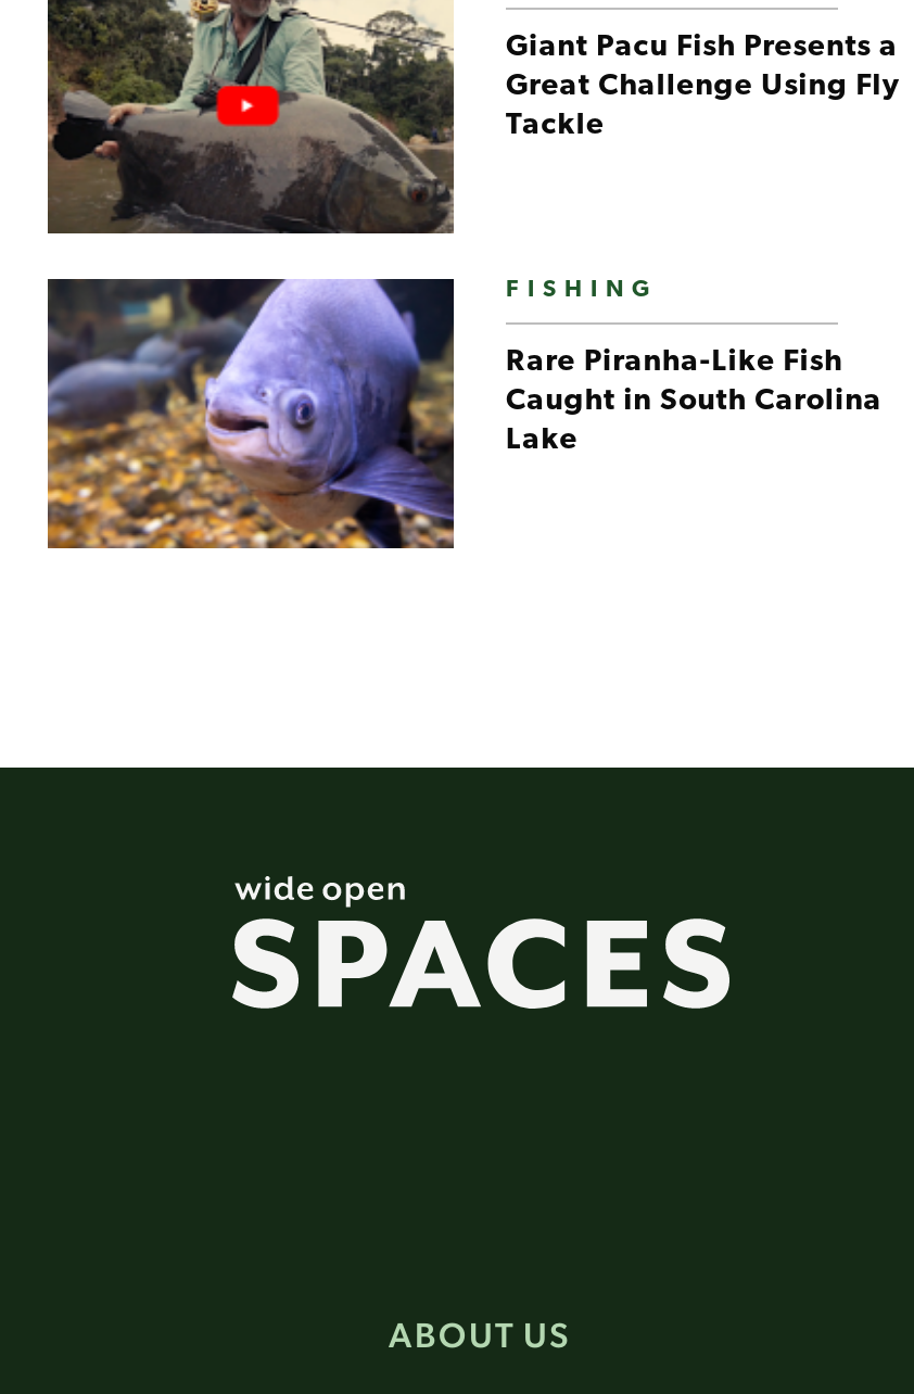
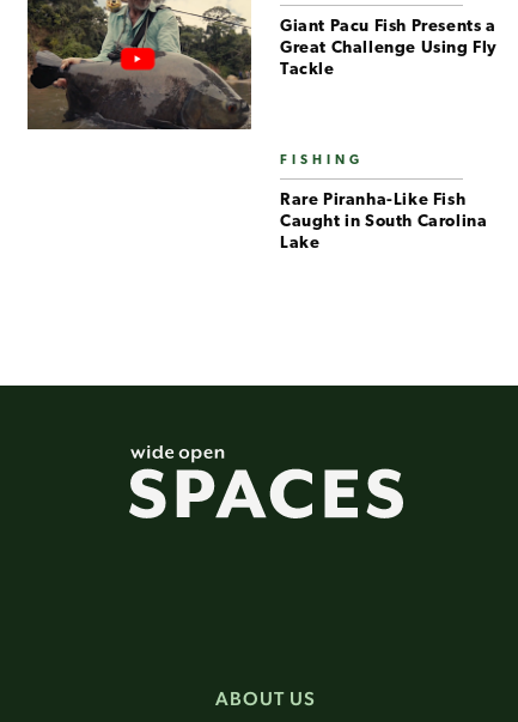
- [image]
